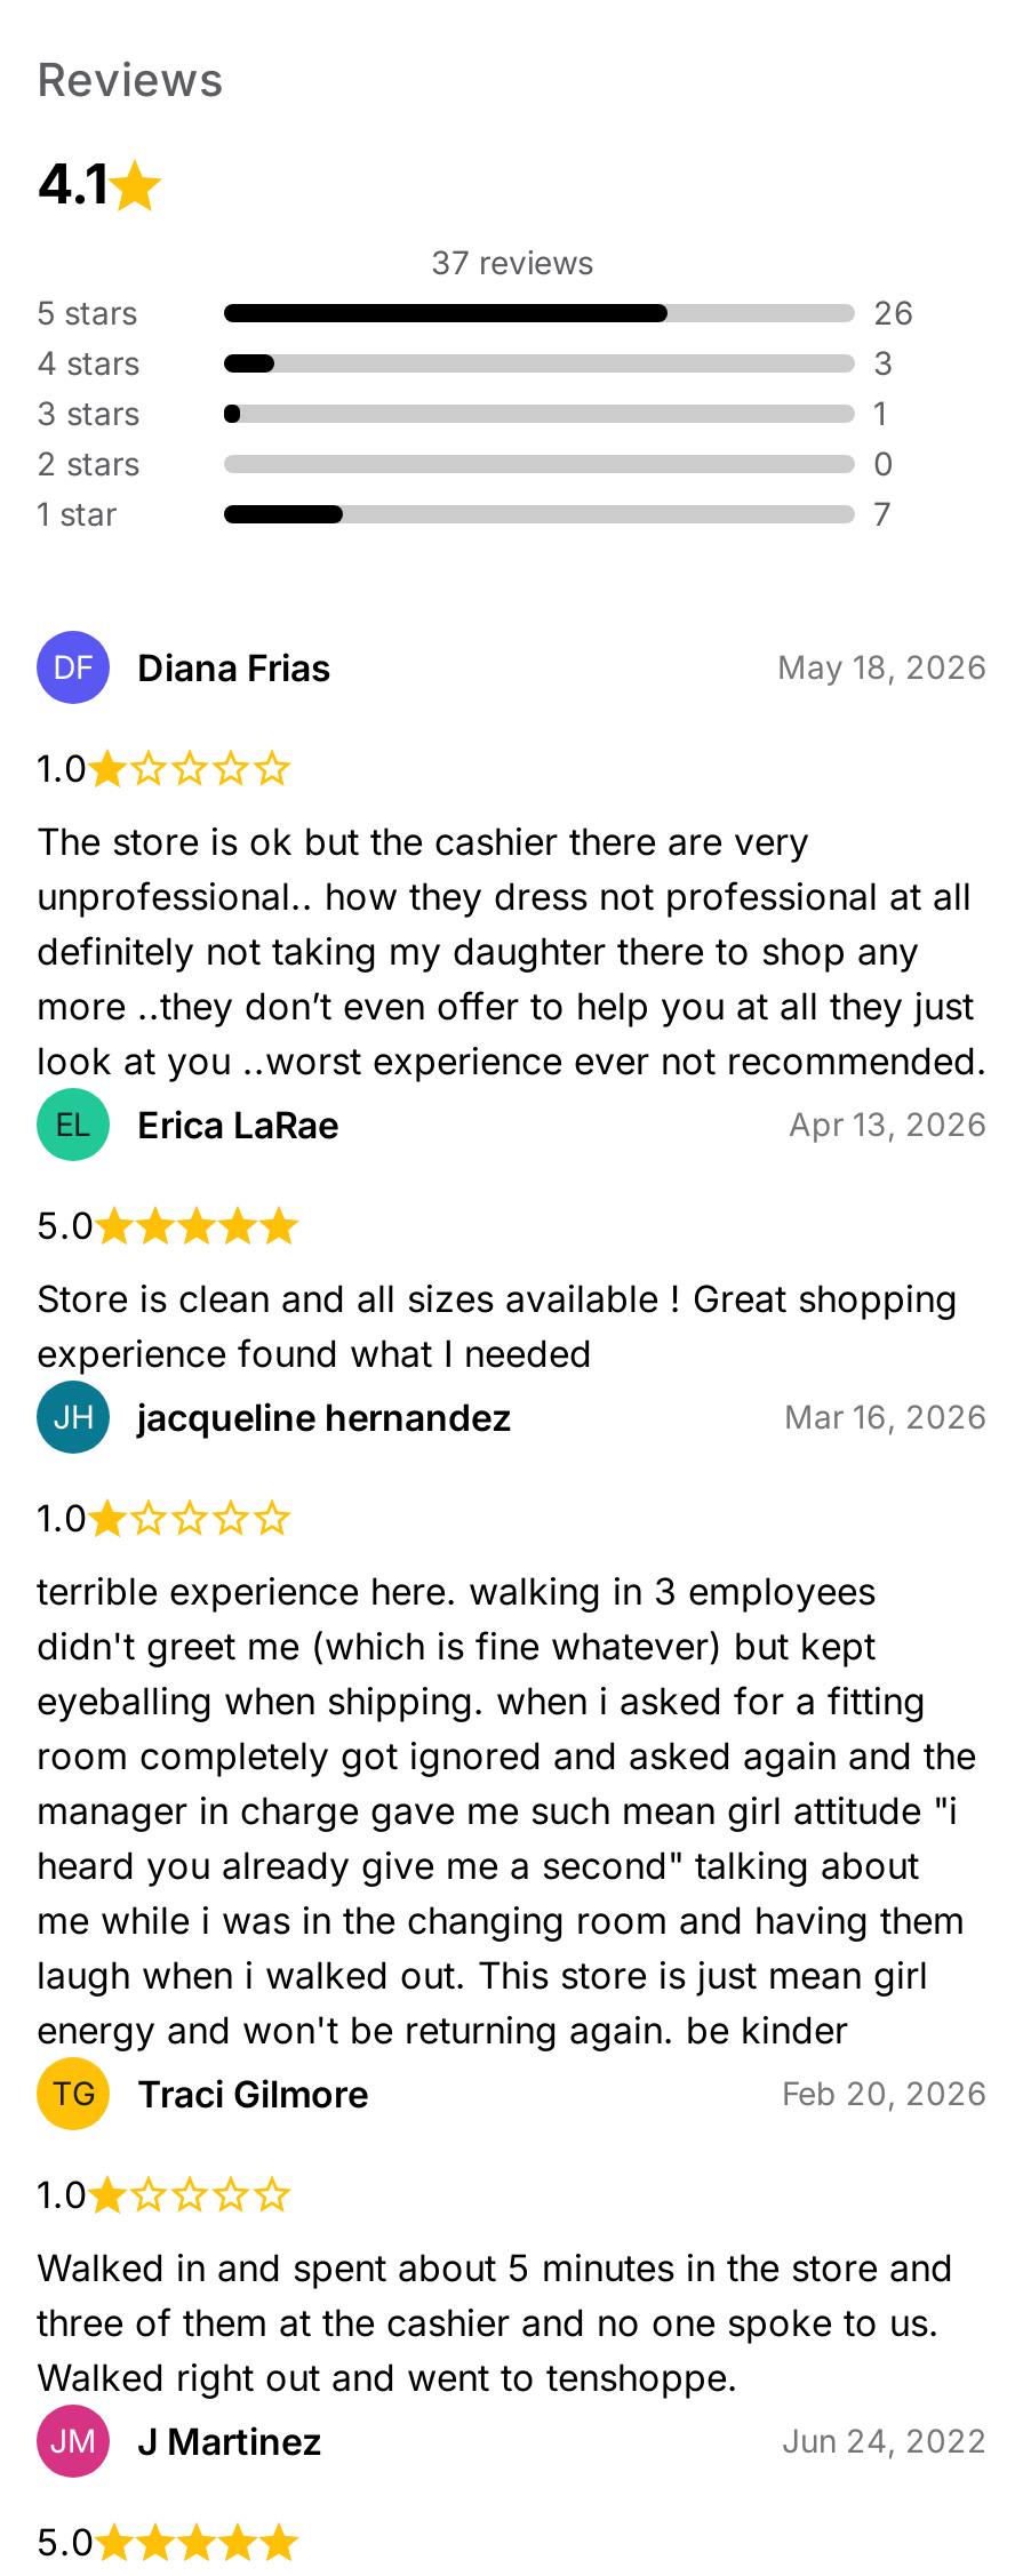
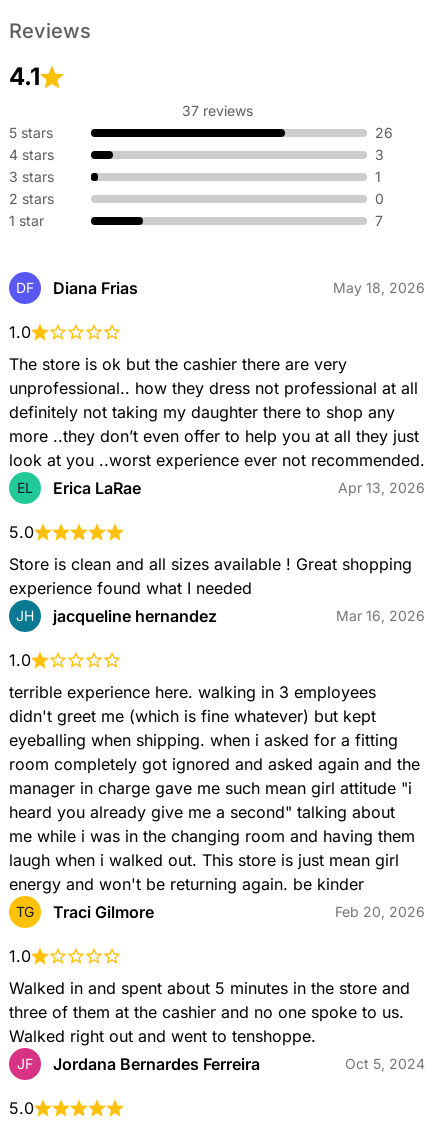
- JM
- J Martinez
- Jun 24, 2022
+ JF
+ Jordana Bernardes Ferreira
+ Oct 5, 2024
